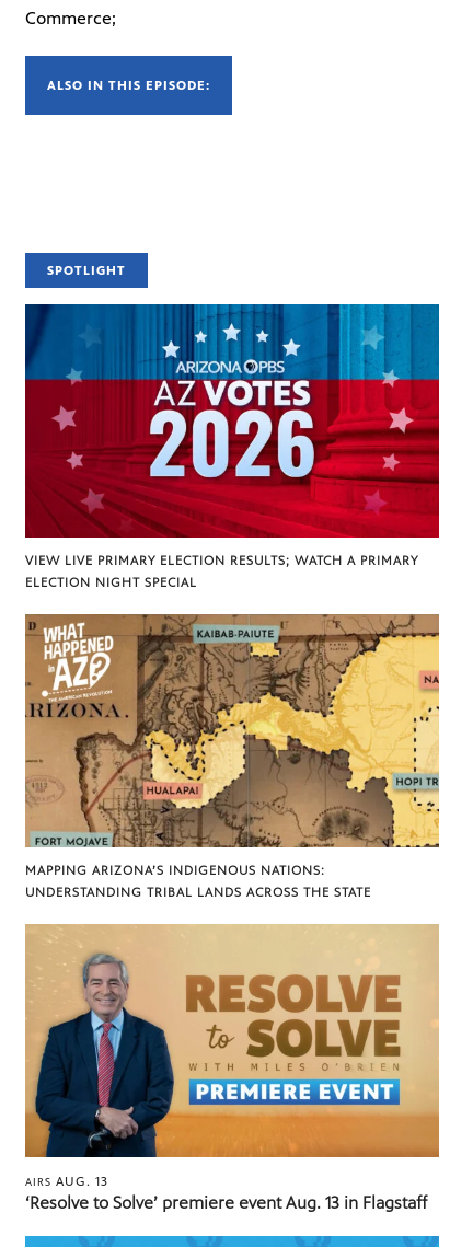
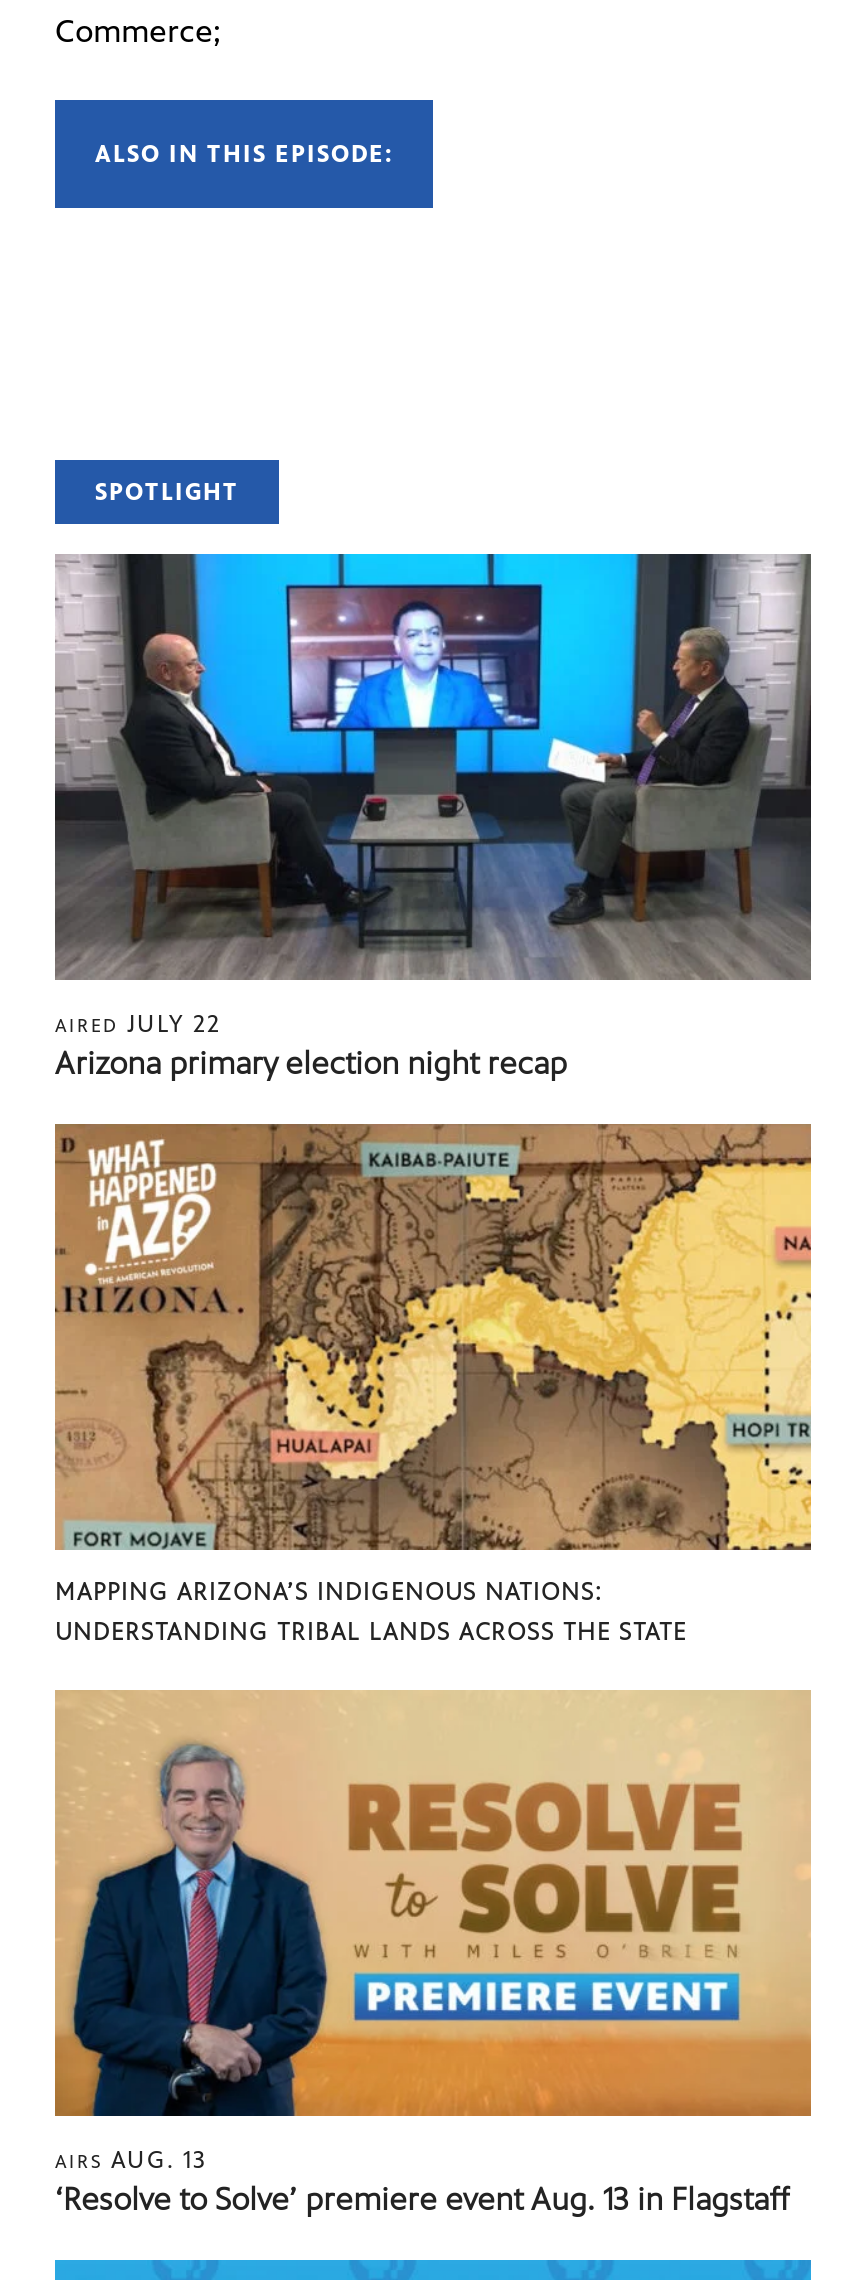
- [image]
- VIEW LIVE PRIMARY ELECTION RESULTS; WATCH A PRIMARY
- ELECTION NIGHT SPECIAL
+ [image]
+ AIRED JULY 22
+ Arizona primary election night recap
